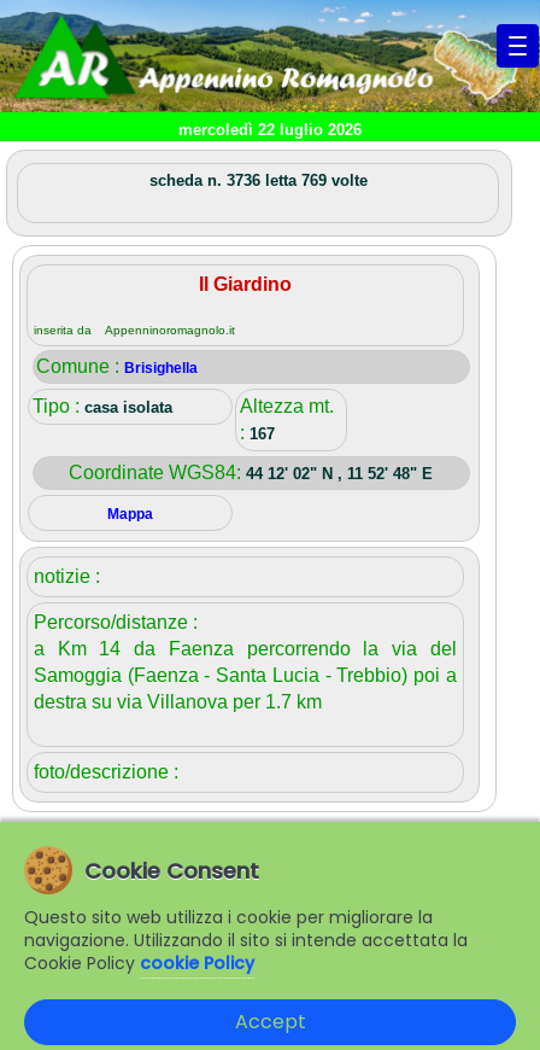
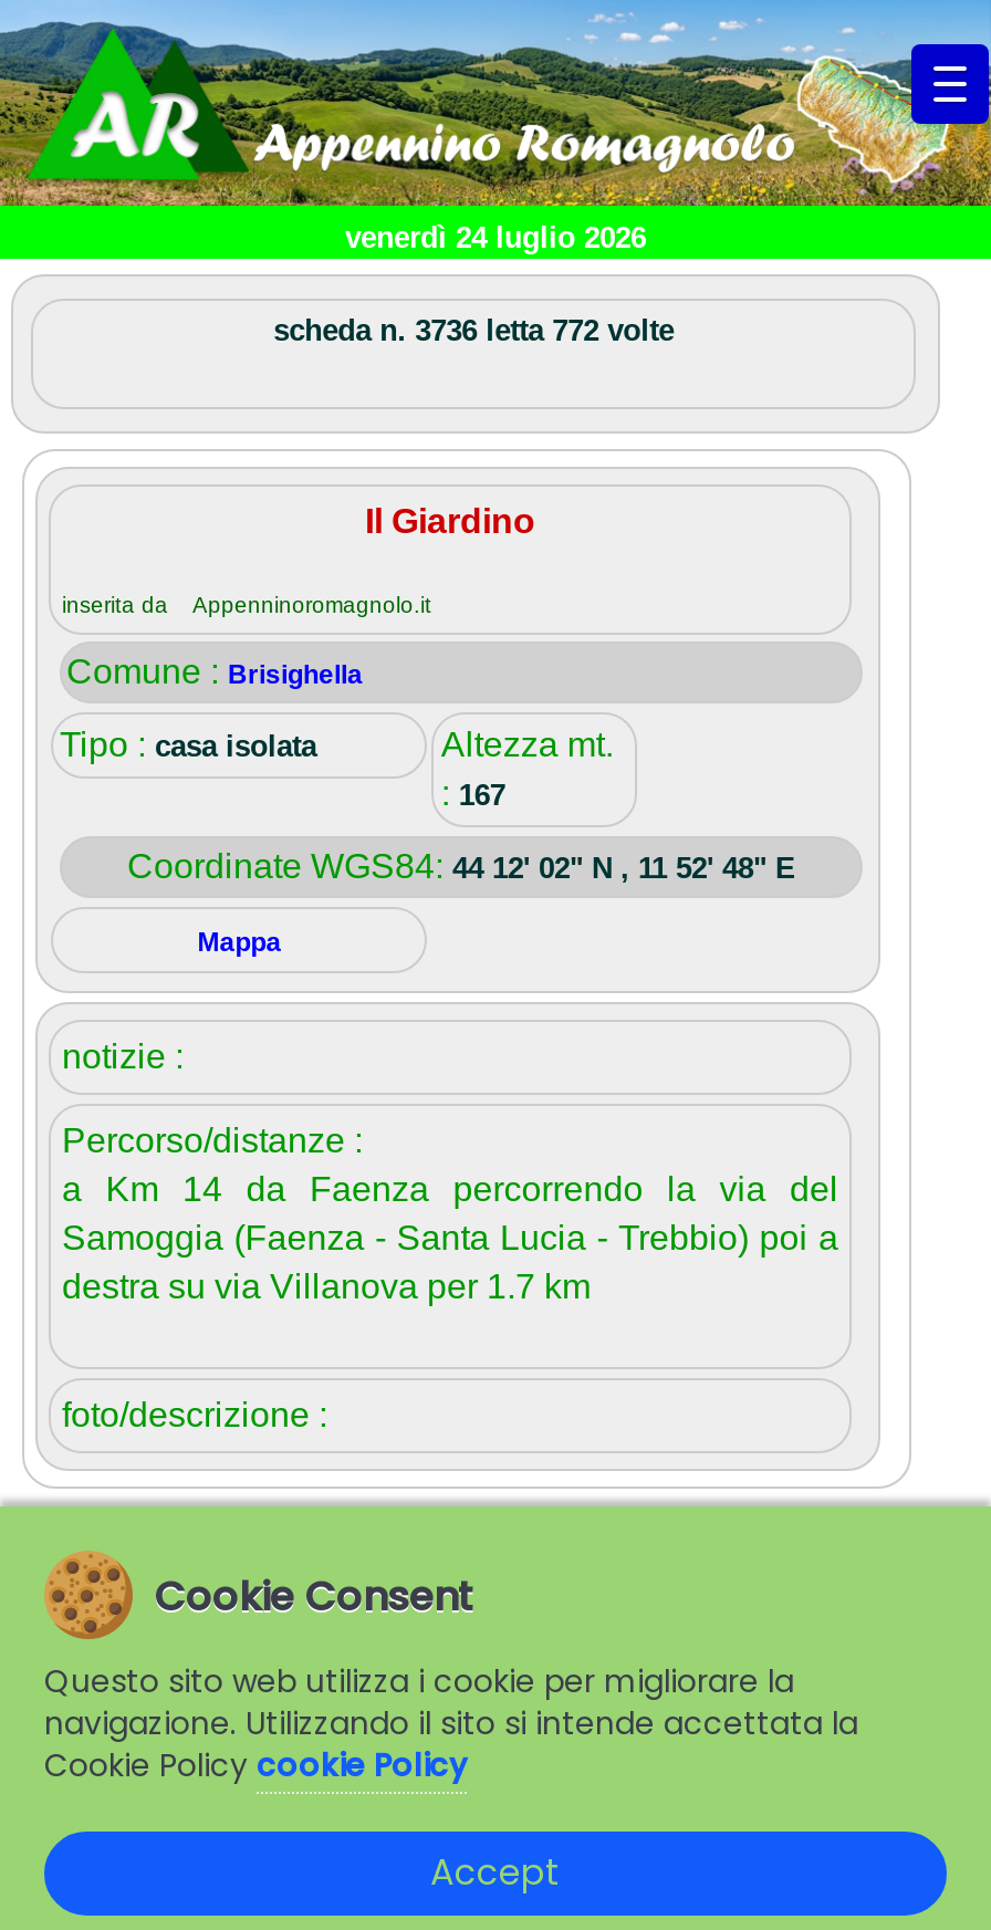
- mercoledì 22 luglio 2026
+ venerdì 24 luglio 2026

- scheda n. 3736 letta 769 volte
+ scheda n. 3736 letta 772 volte
